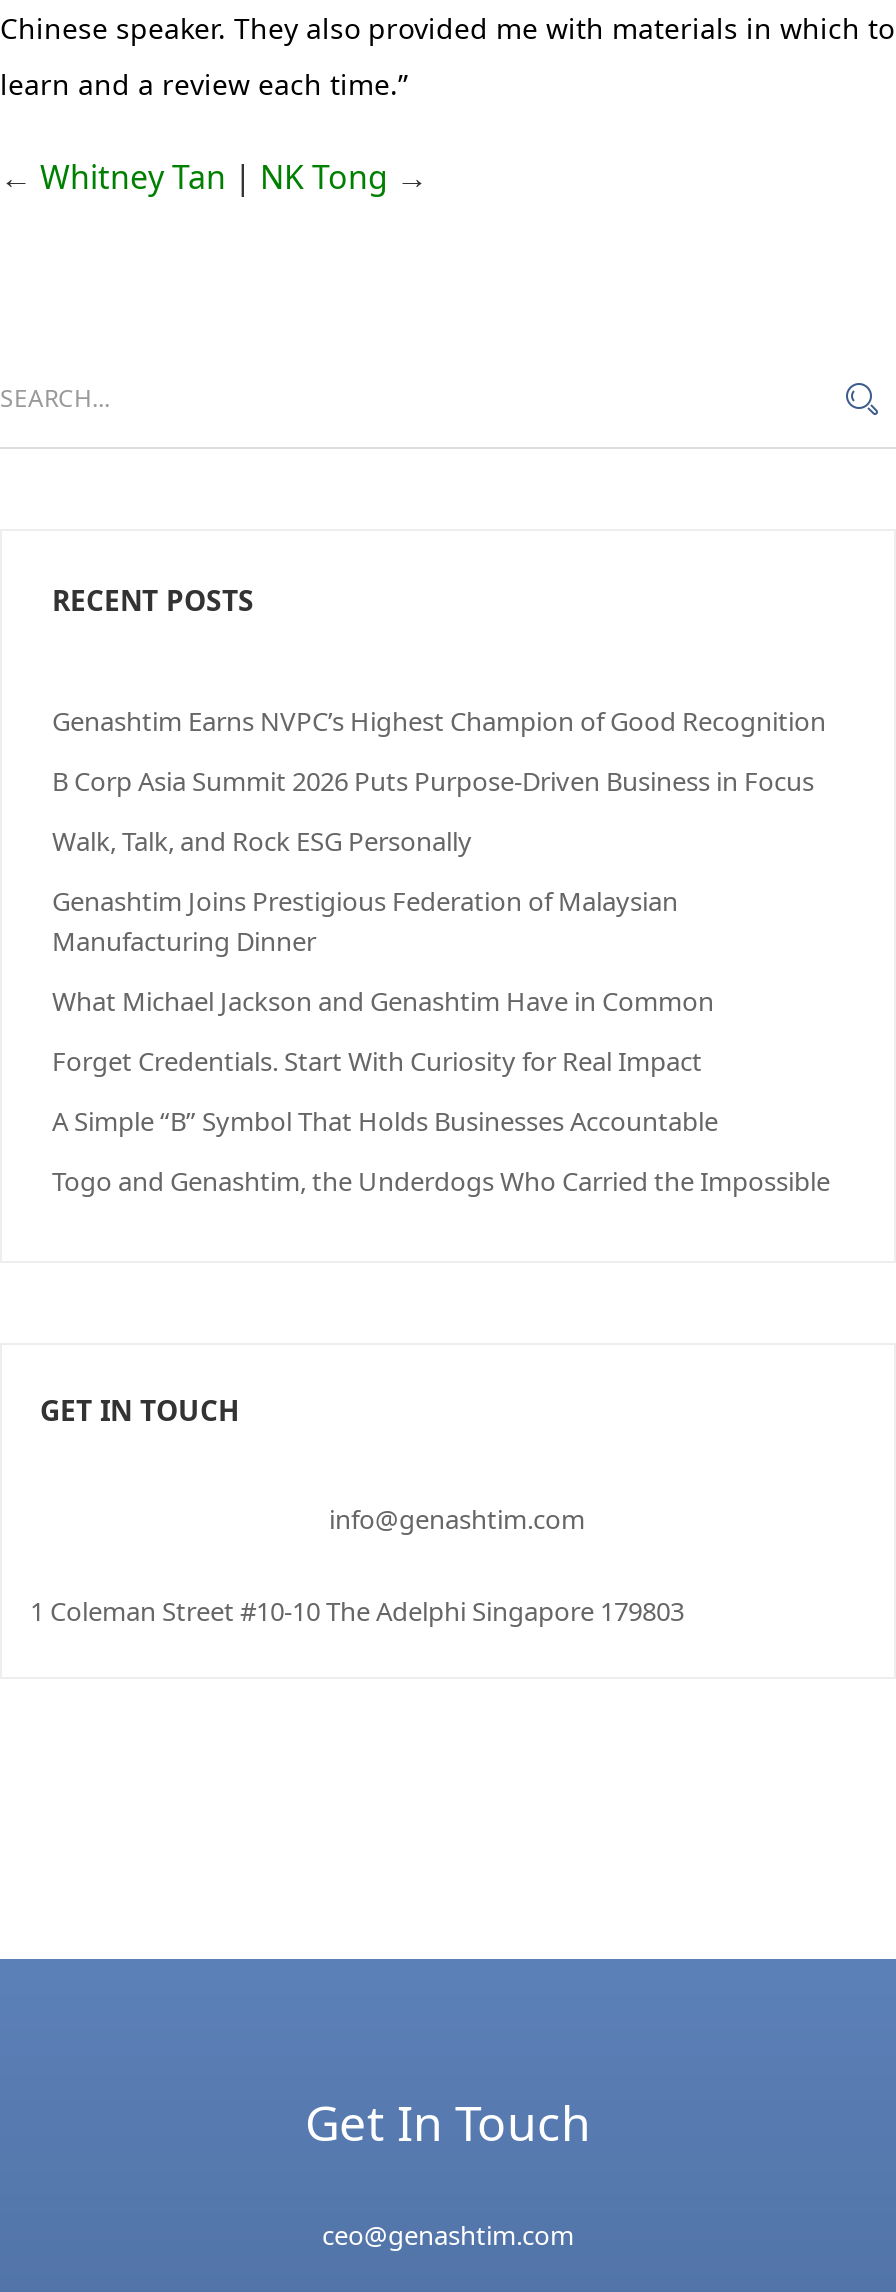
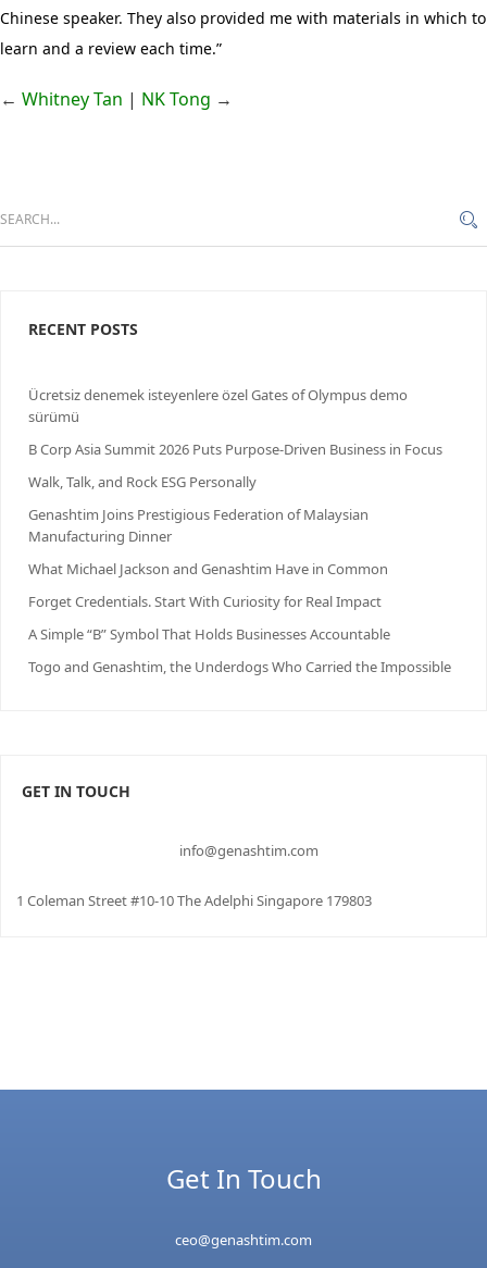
- Genashtim Earns NVPC’s Highest Champion of Good Recognition
+ Ücretsiz denemek isteyenlere özel Gates of Olympus demo
+ sürümü
